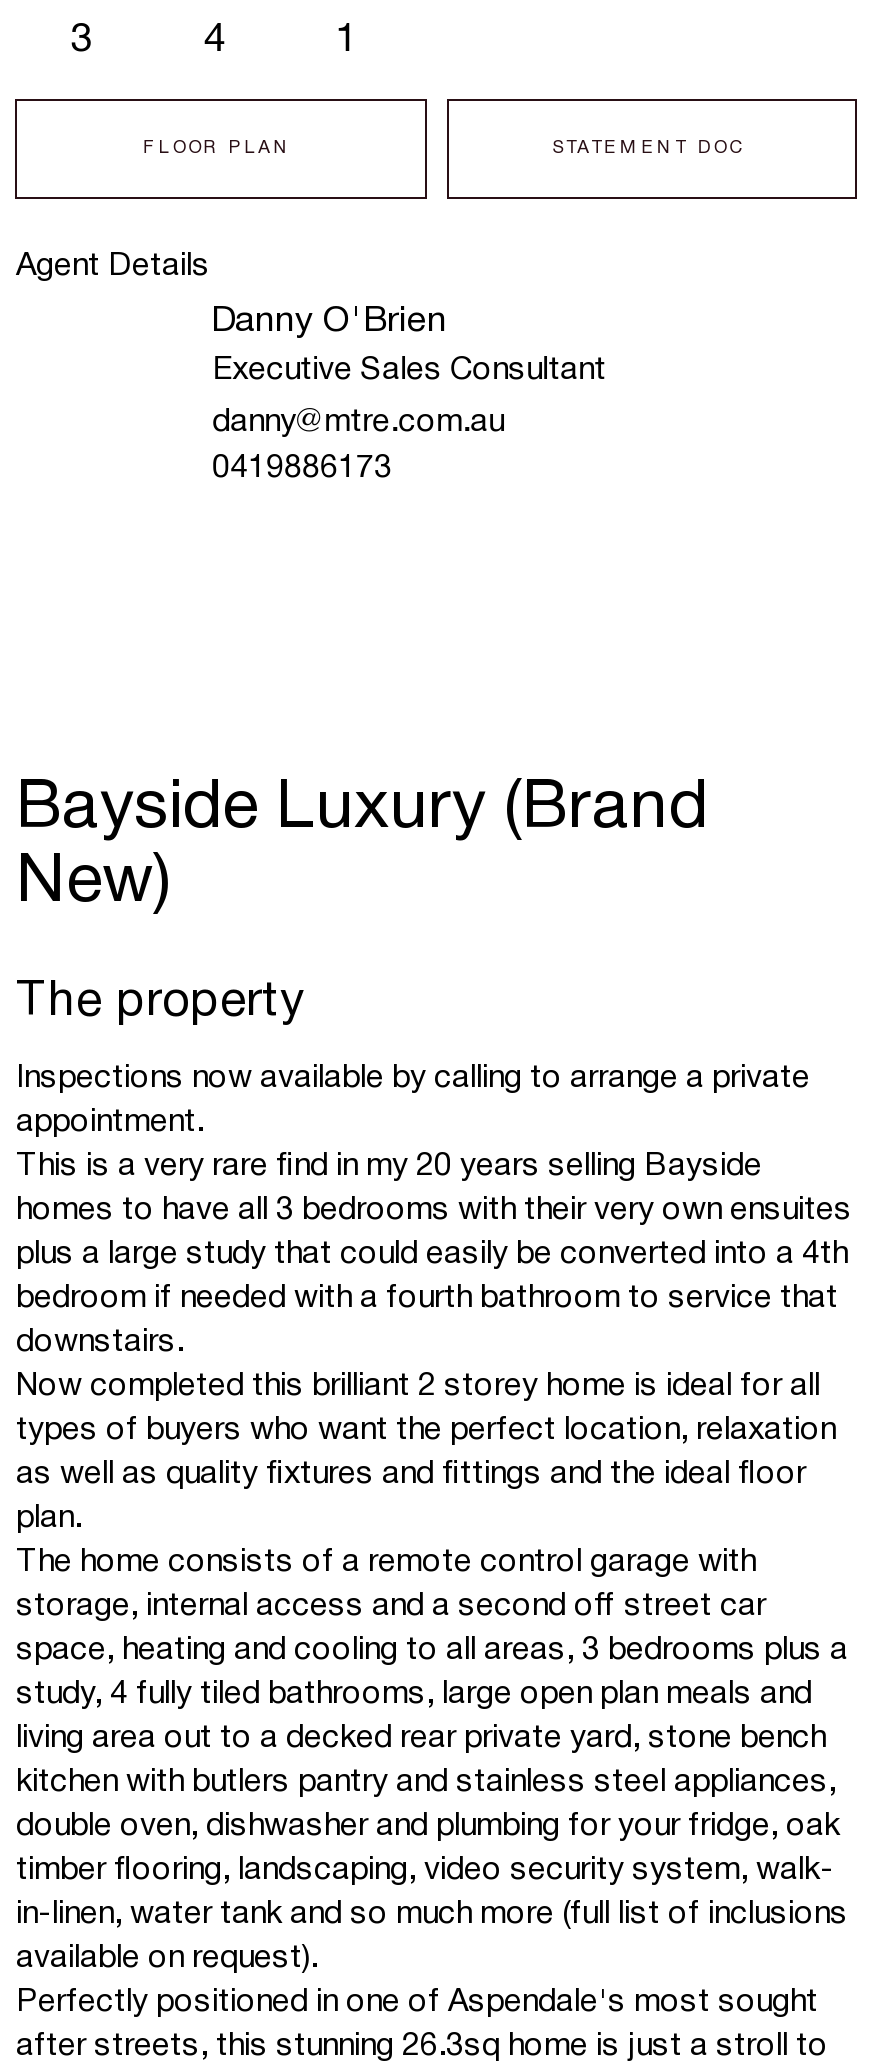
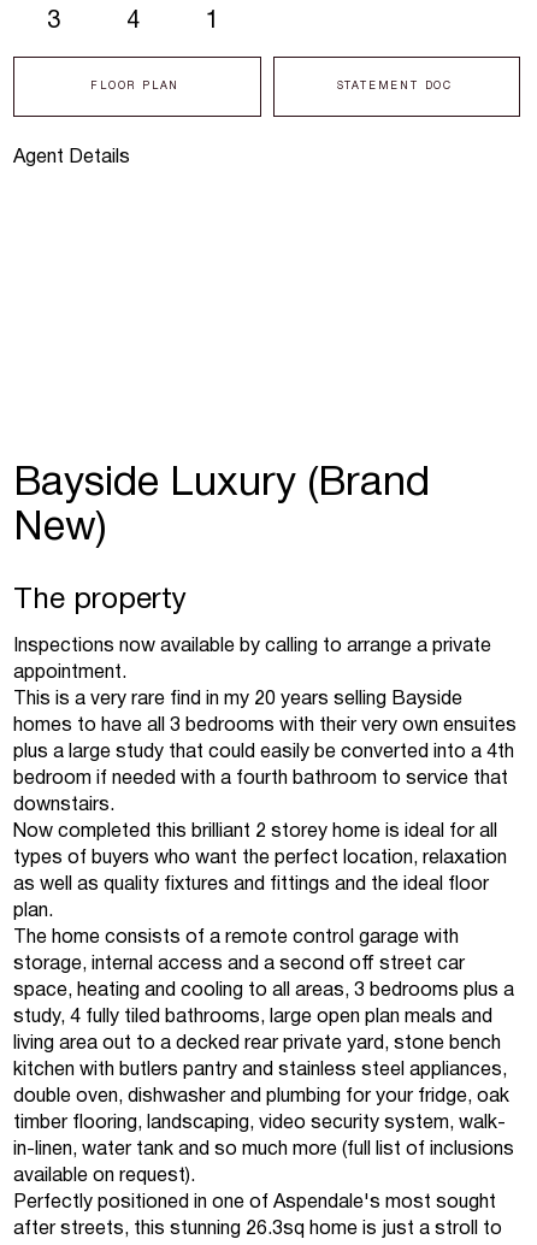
- Danny O'Brien
- Executive Sales Consultant
- danny@mtre.com.au
- 0419886173
